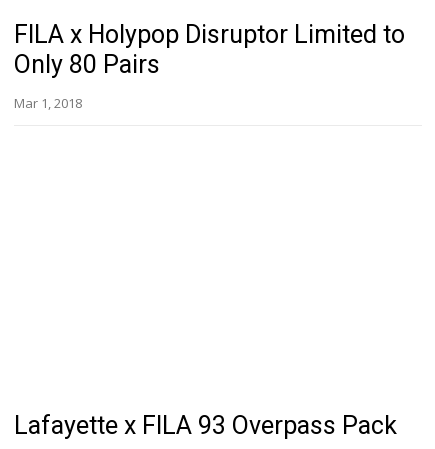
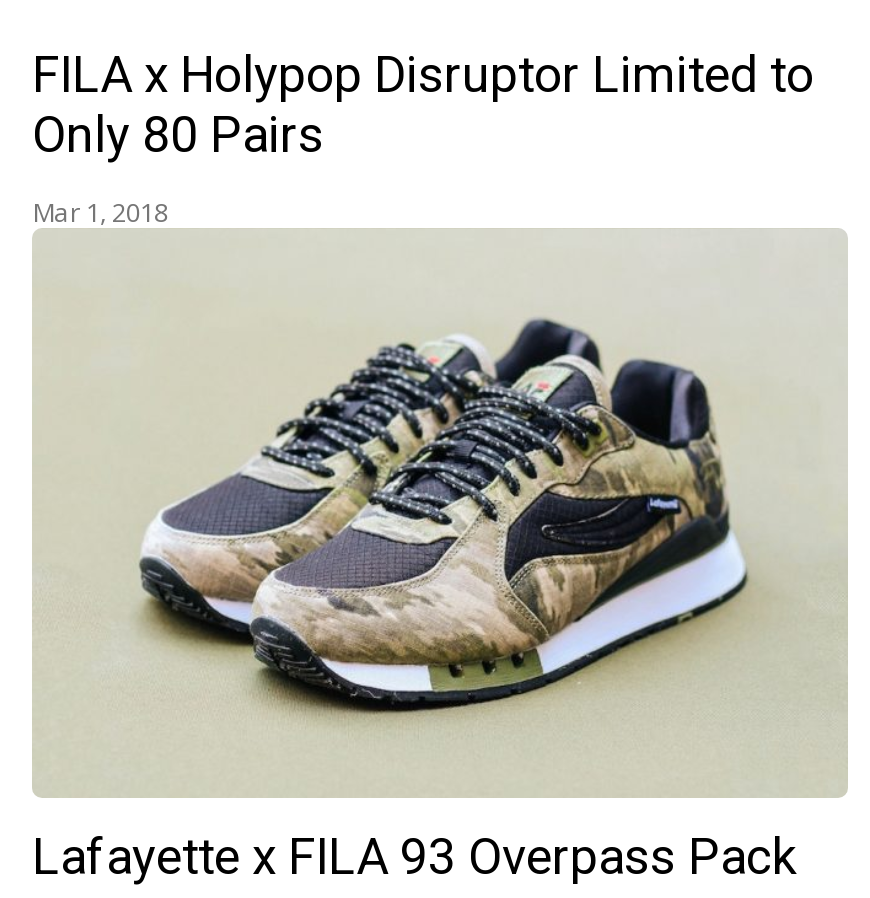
+ [image]
